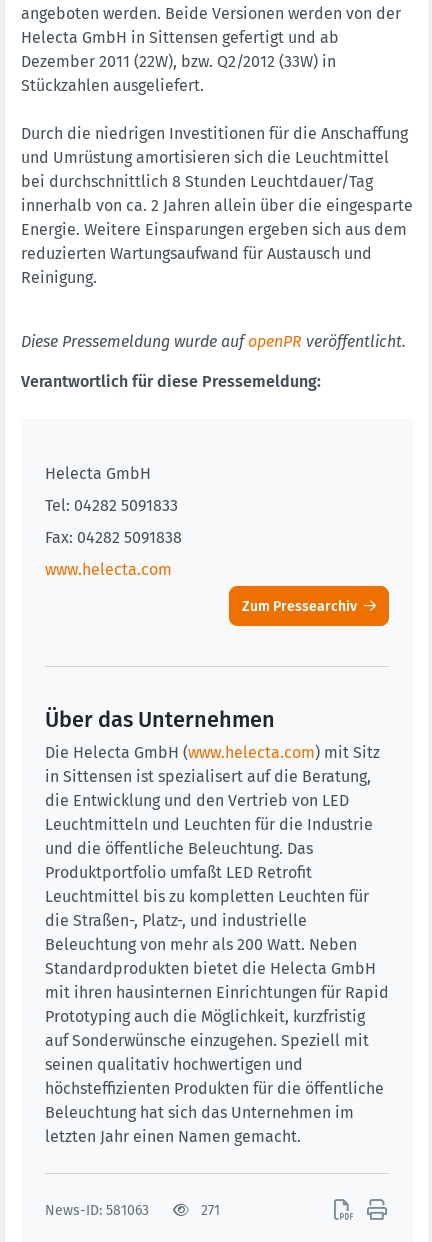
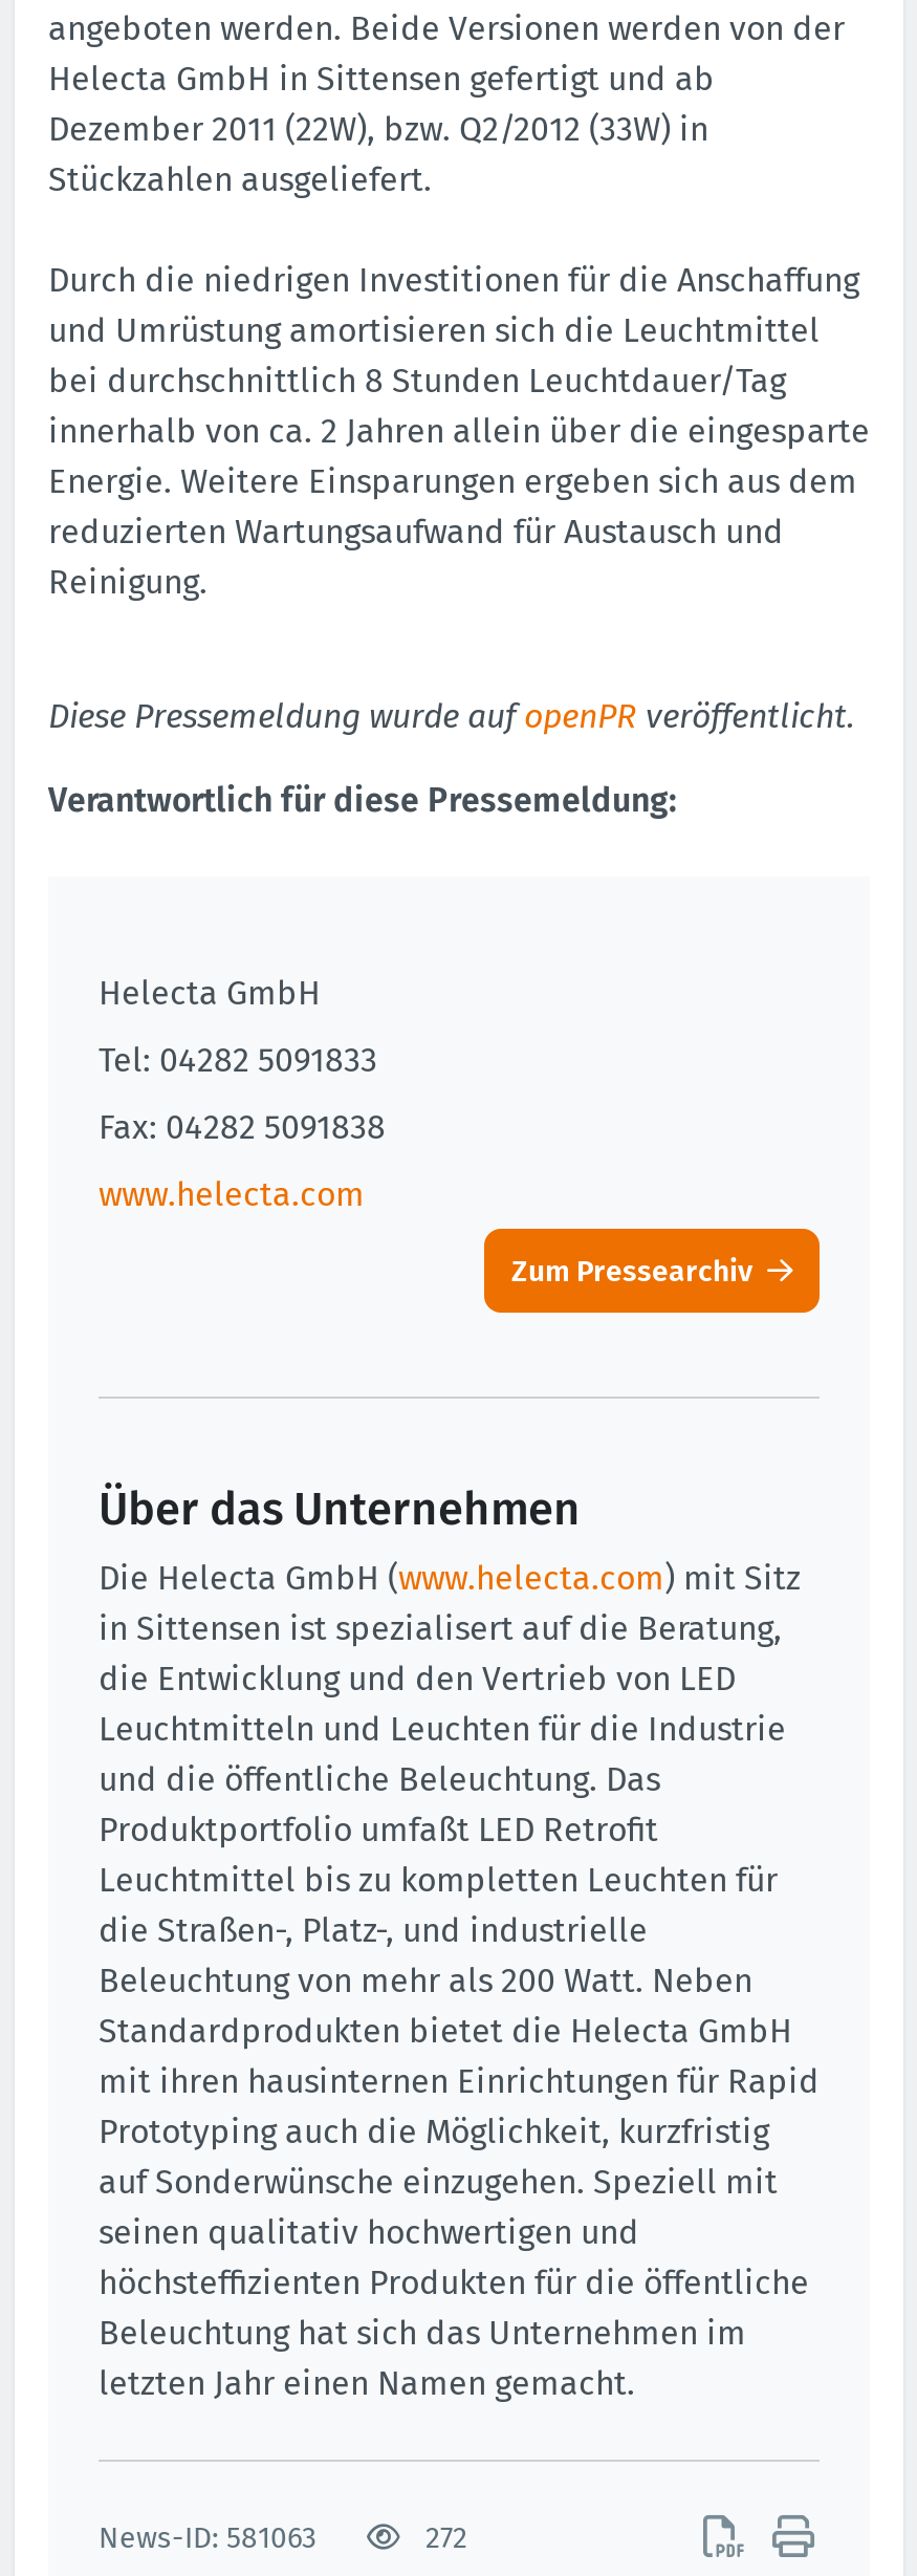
- 271
+ 272
